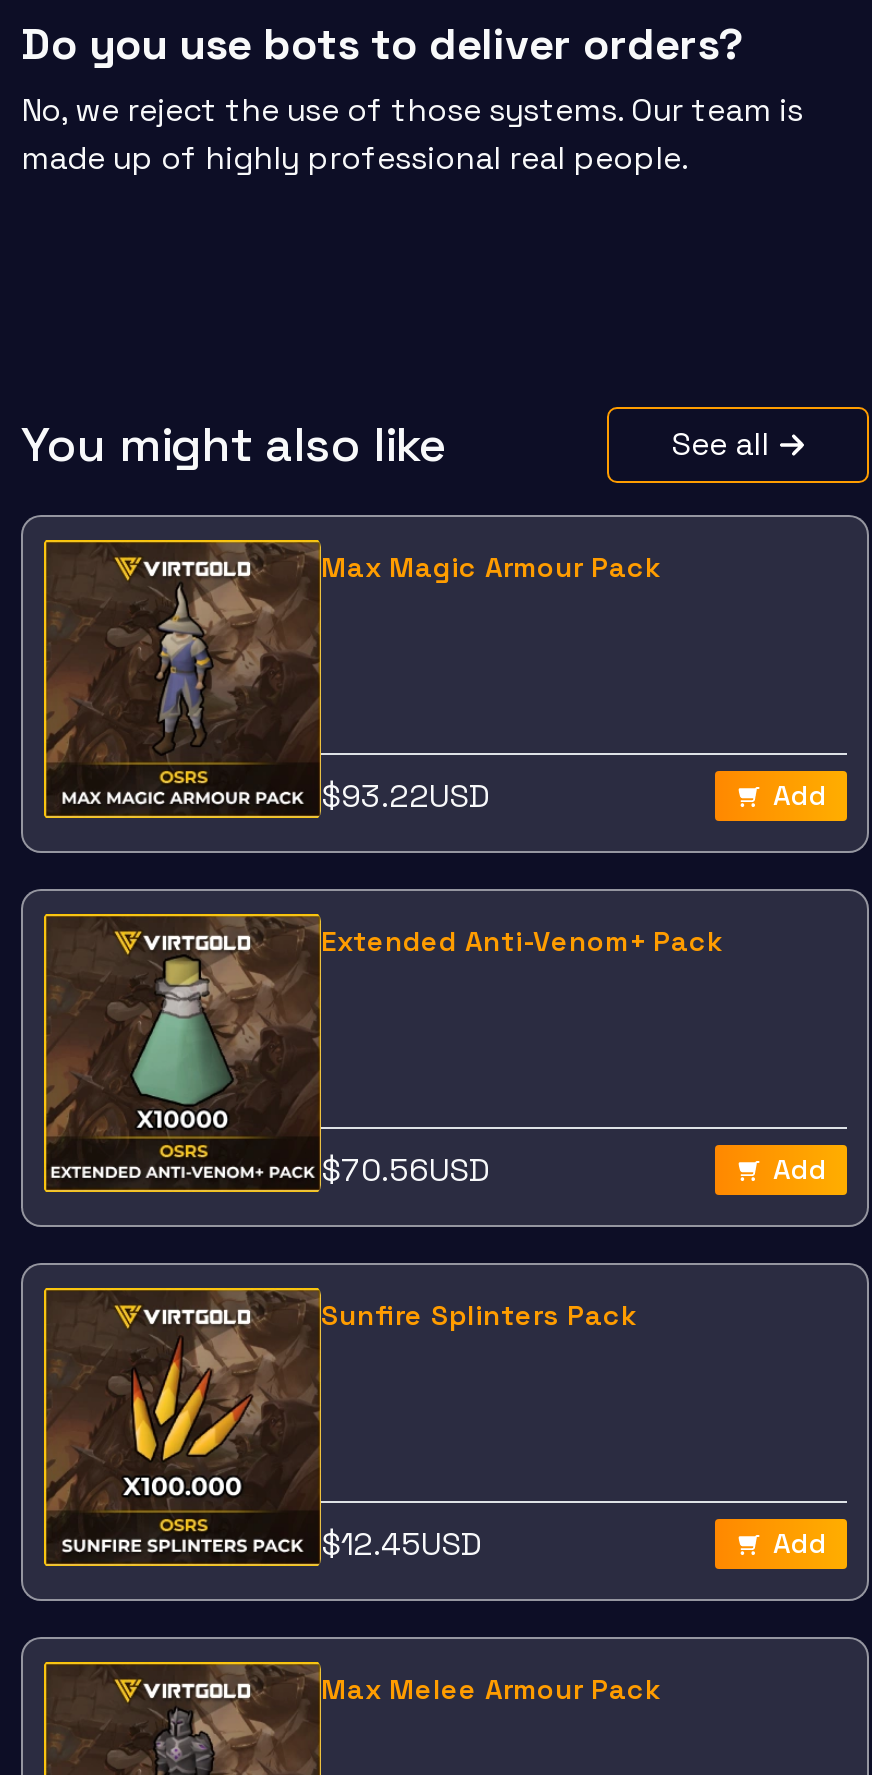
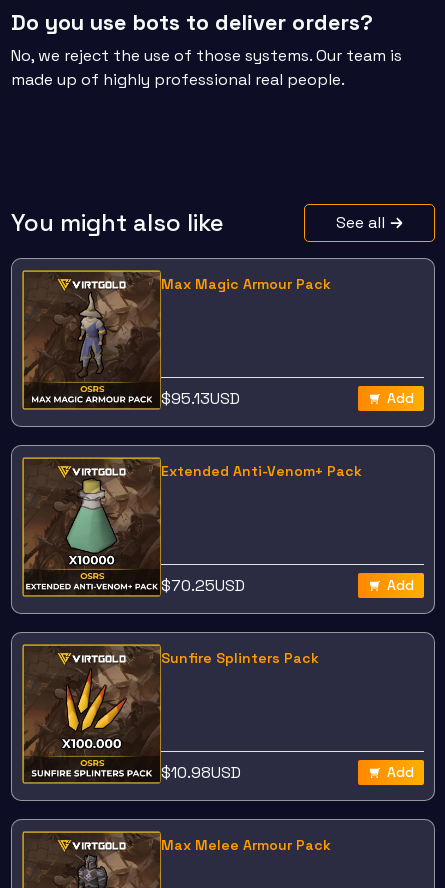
- $93.22USD
+ $95.13USD

- $70.56USD
+ $70.25USD

- $12.45USD
+ $10.98USD
